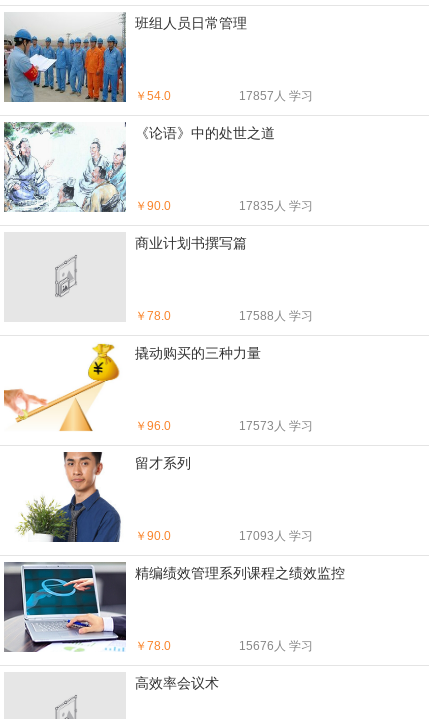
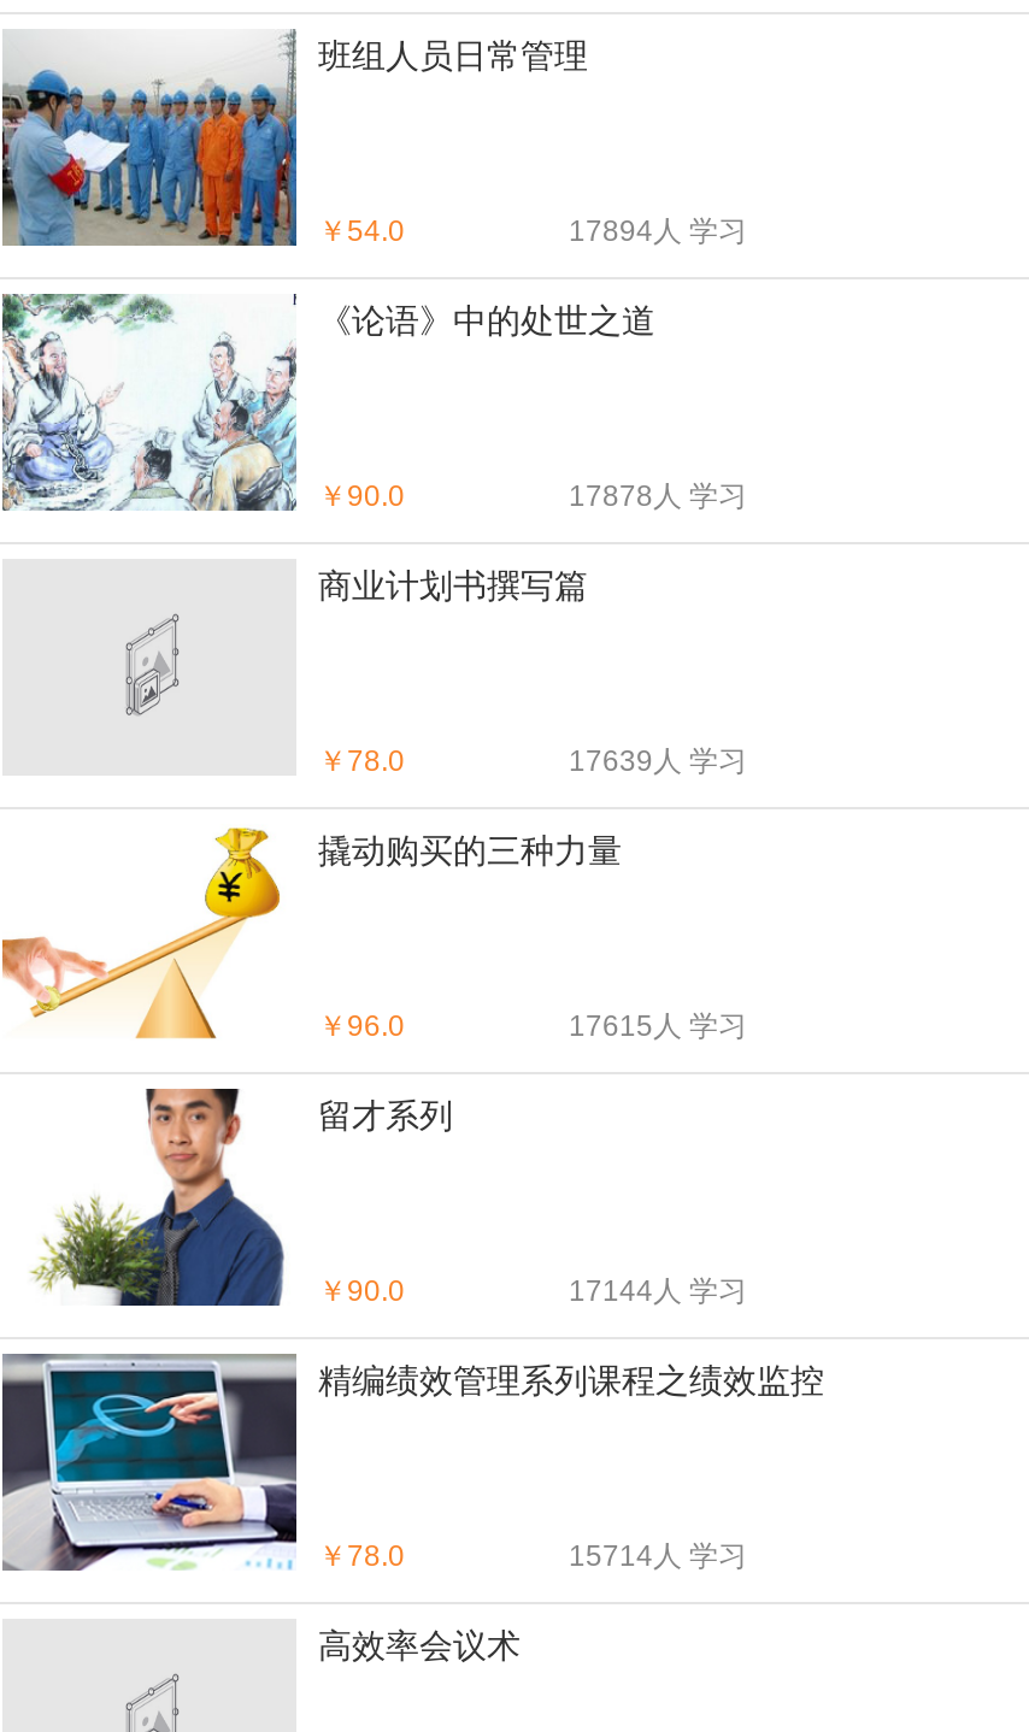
- 17857人 学习
+ 17894人 学习

- 17835人 学习
+ 17878人 学习

- 17588人 学习
+ 17639人 学习

- 17573人 学习
+ 17615人 学习

- 17093人 学习
+ 17144人 学习

- 15676人 学习
+ 15714人 学习
